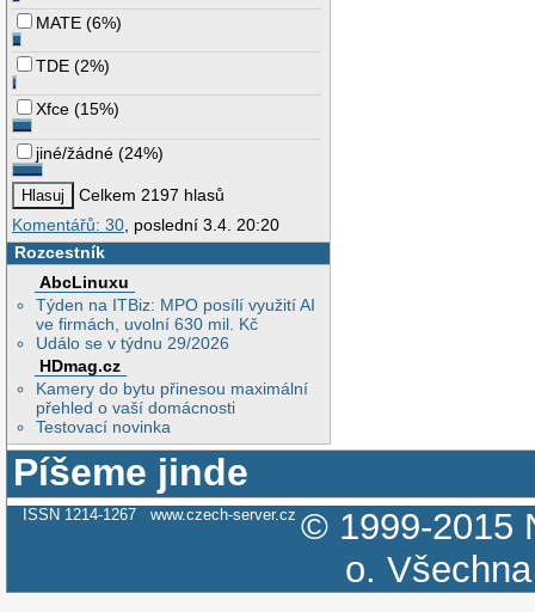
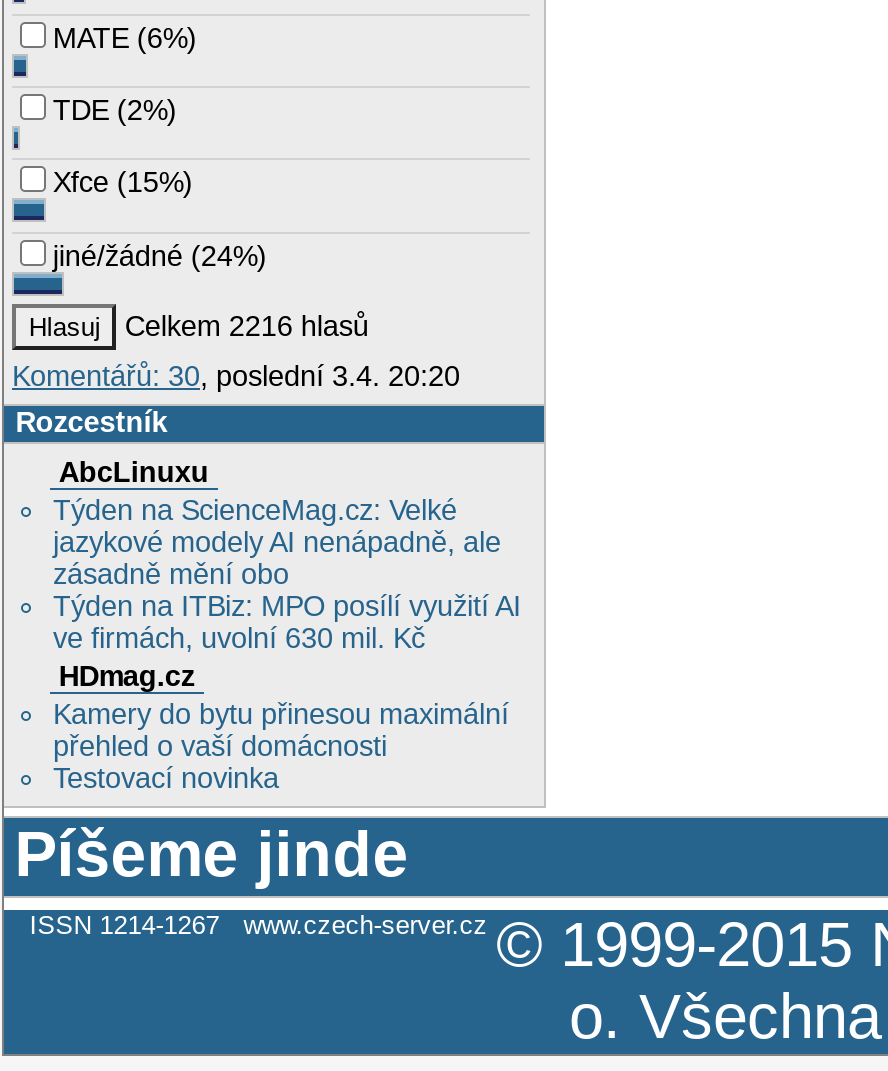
- Celkem 2197 hlasů
+ Celkem 2216 hlasů

+ Týden na ScienceMag.cz: Velké
+ jazykové modely AI nenápadně, ale
+ zásadně mění obo

moved down: Týden na ITBiz: MPO posílí využití AI | ve firmách, uvolní 630 mil. Kč

- Událo se v týdnu 29/2026
